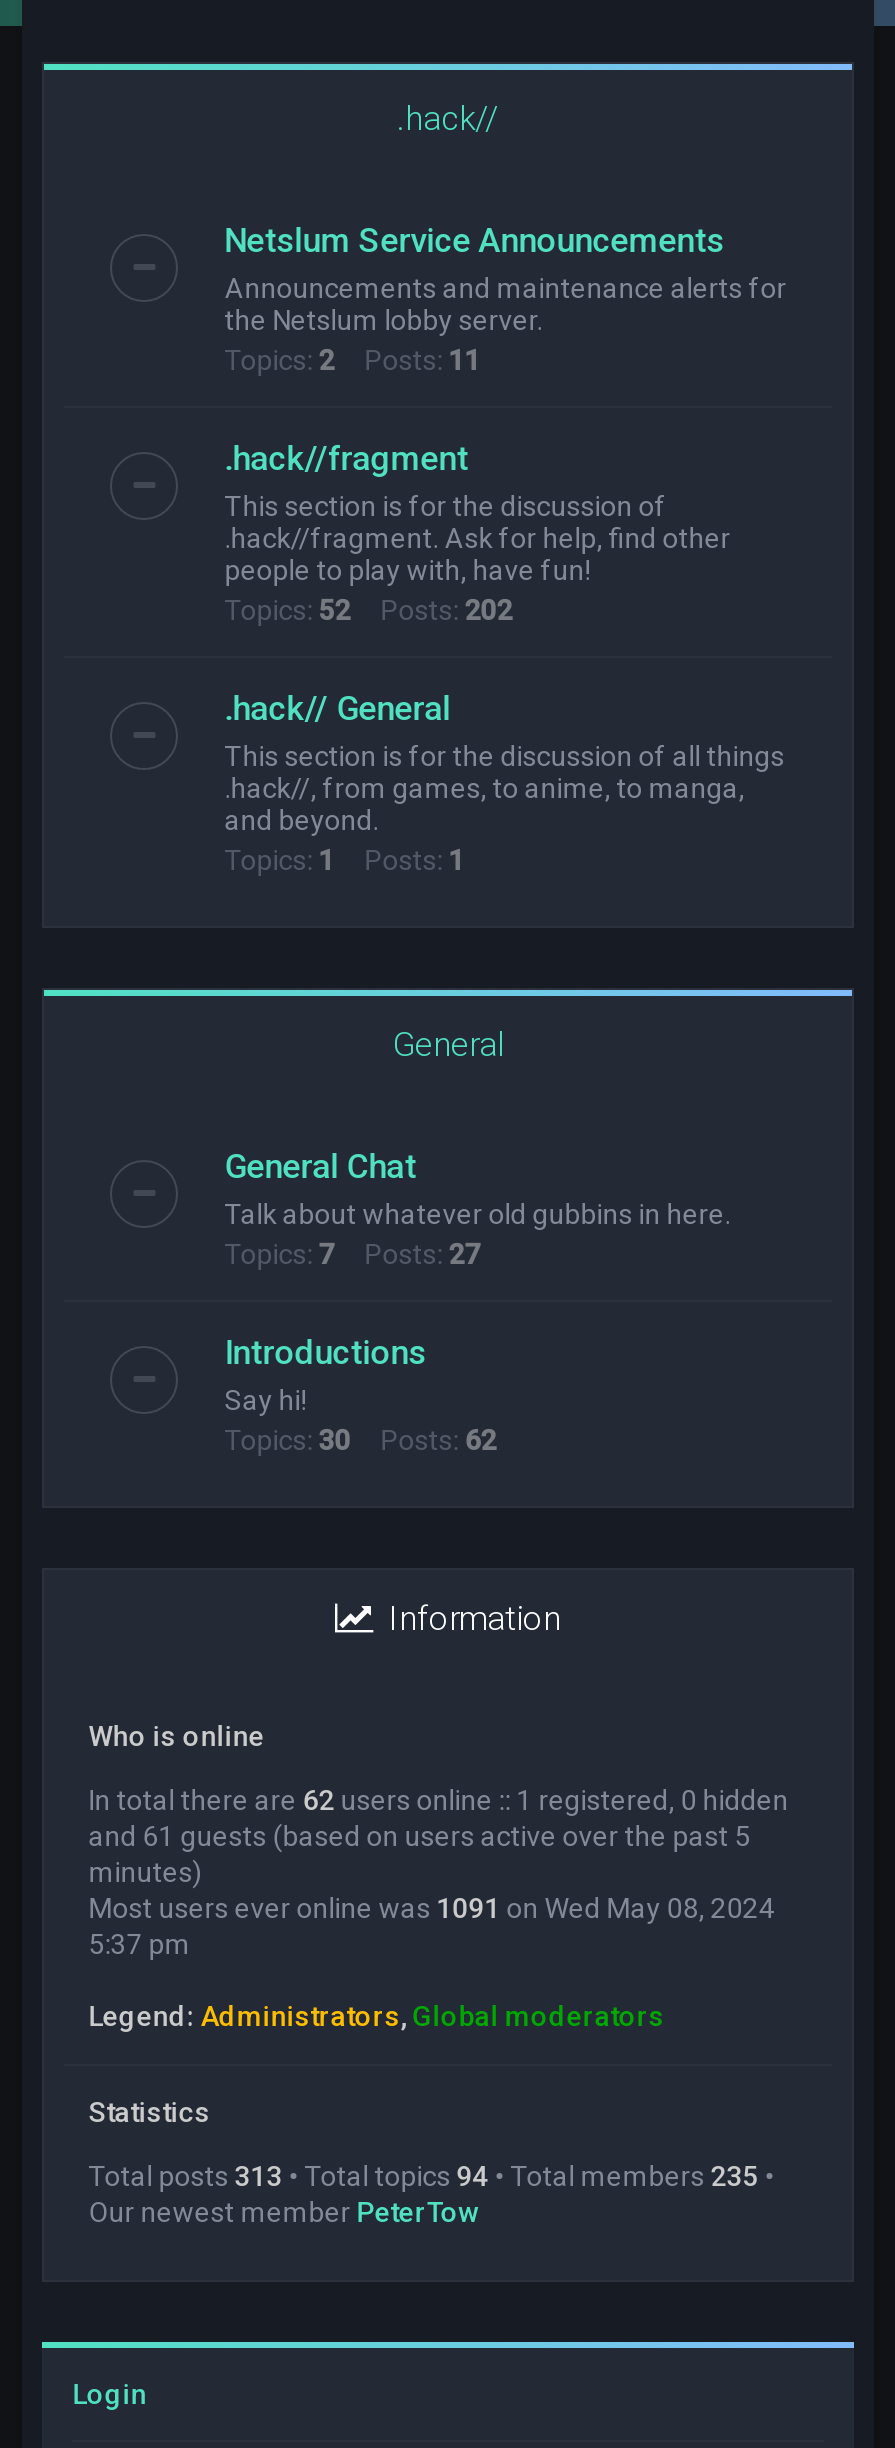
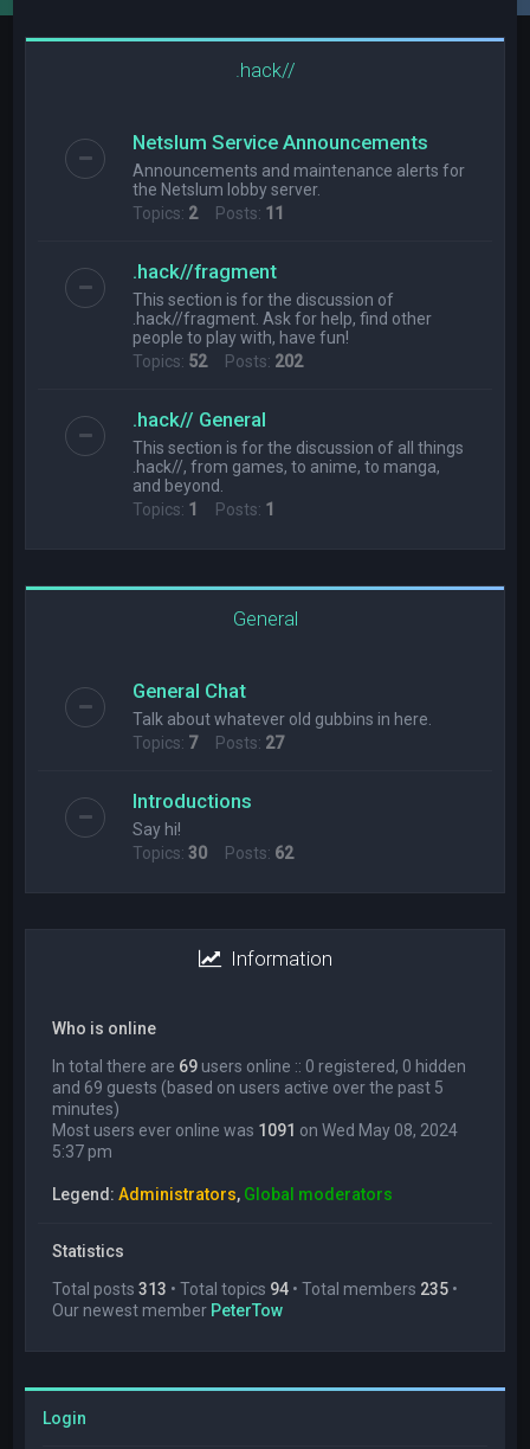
- In total there are 62 users online :: 1 registered, 0 hidden
+ In total there are 69 users online :: 0 registered, 0 hidden

- and 61 guests (based on users active over the past 5
+ and 69 guests (based on users active over the past 5
